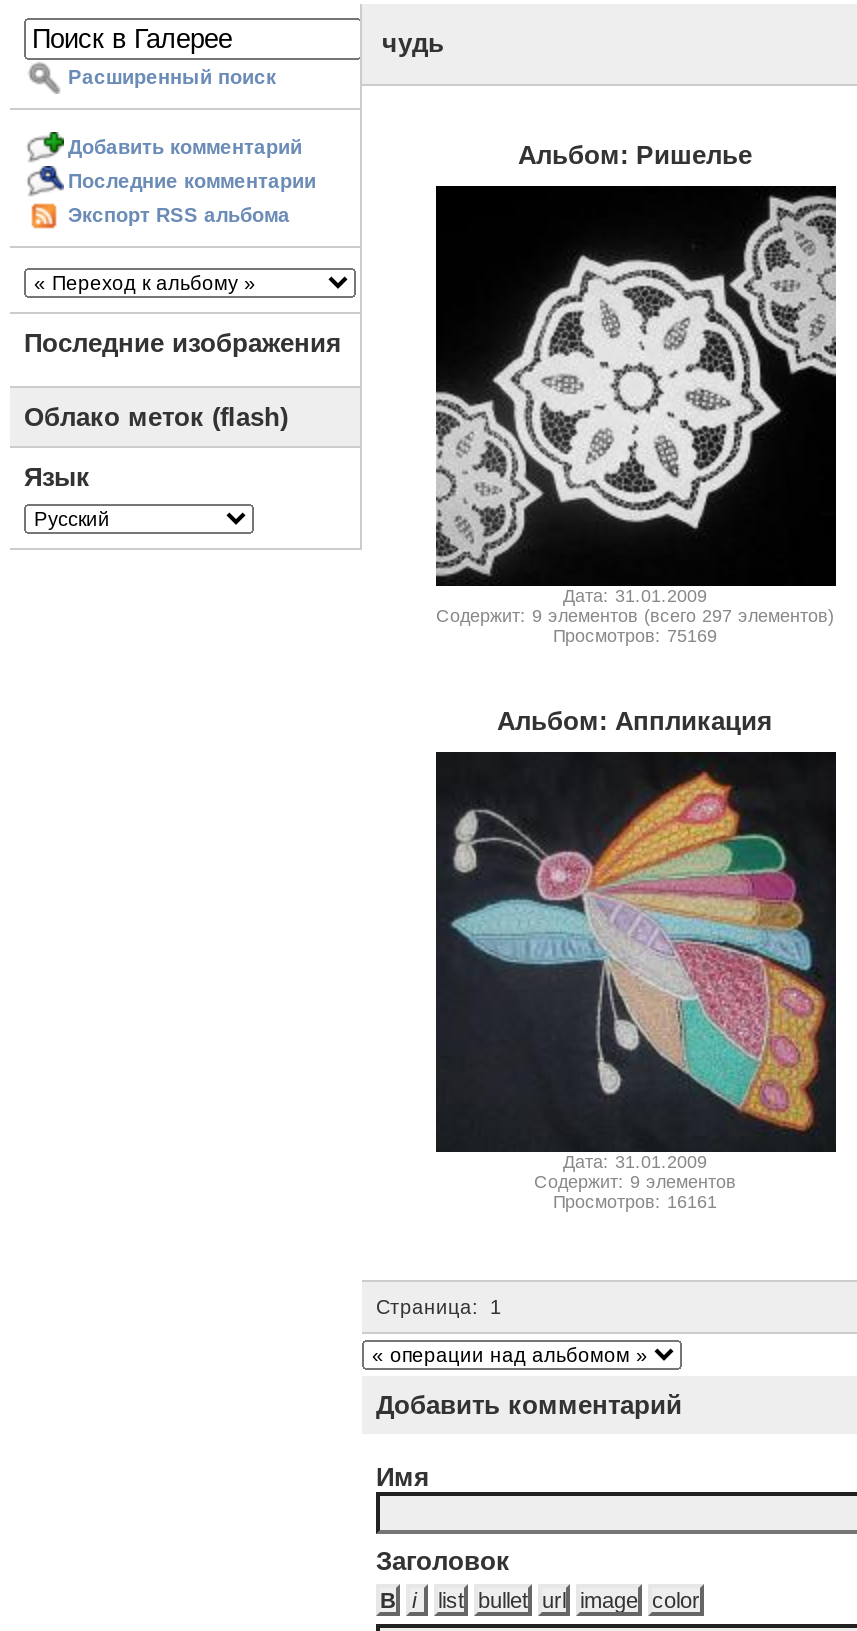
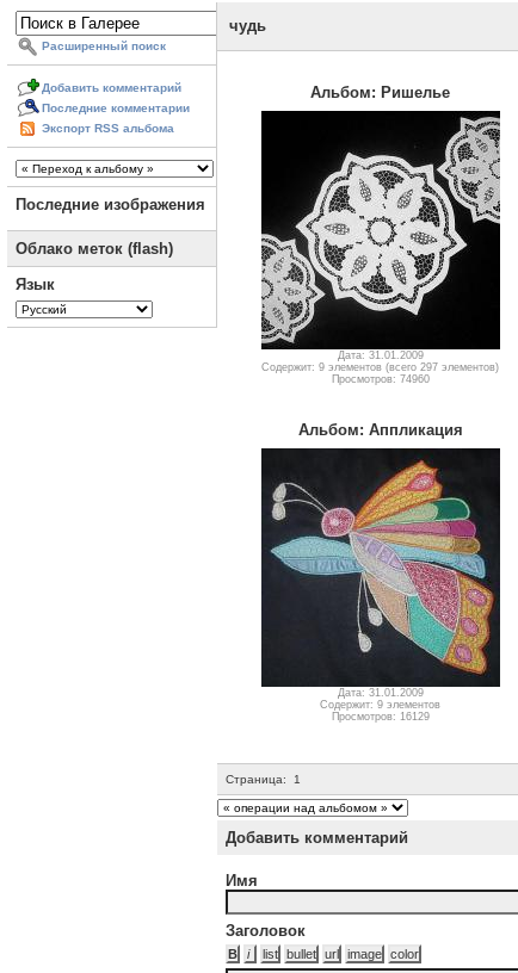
- Просмотров: 75169
+ Просмотров: 74960

- Просмотров: 16161
+ Просмотров: 16129
